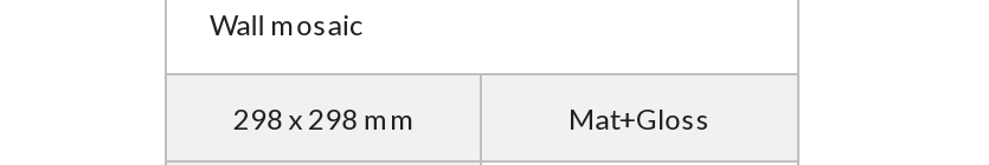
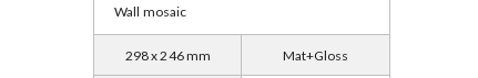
- 298 x 298 mm
+ 298 x 246 mm
